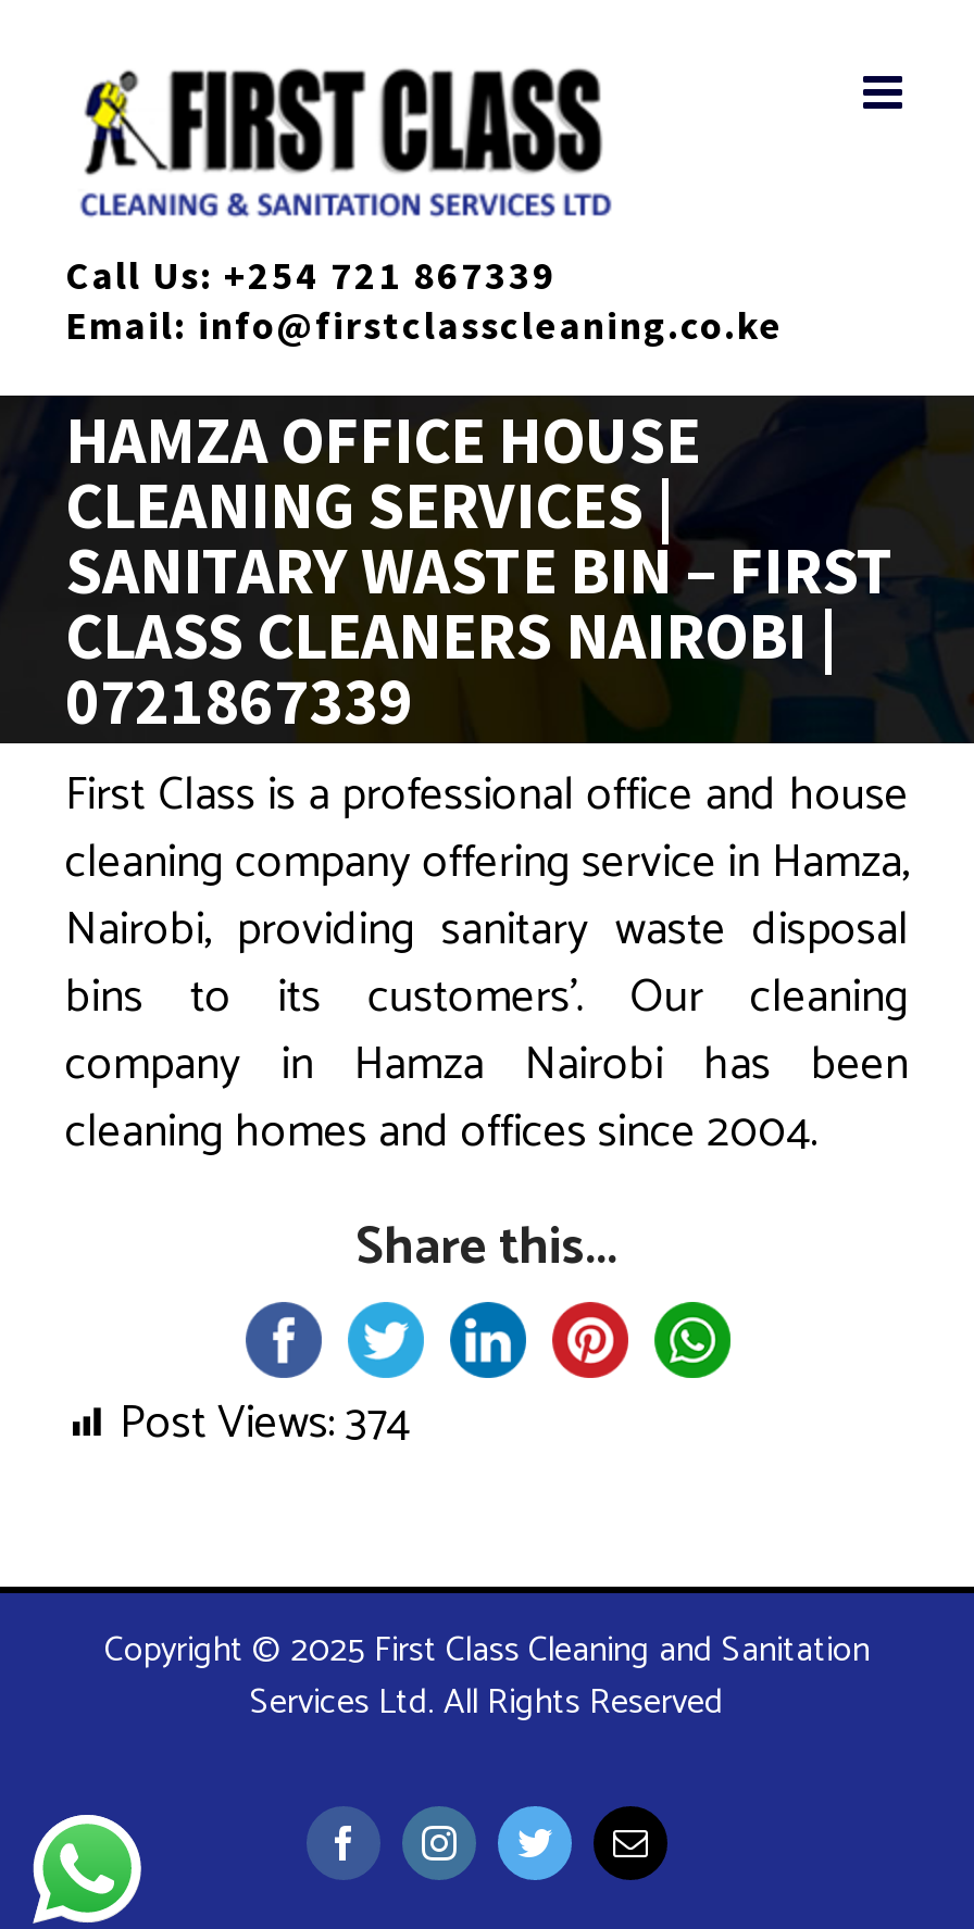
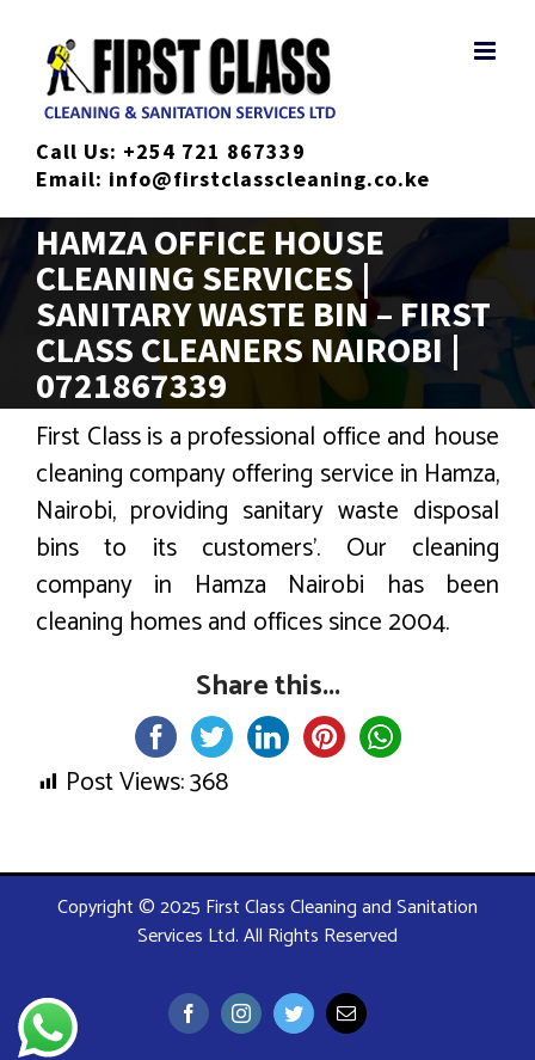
- Post Views: 374
+ Post Views: 368
